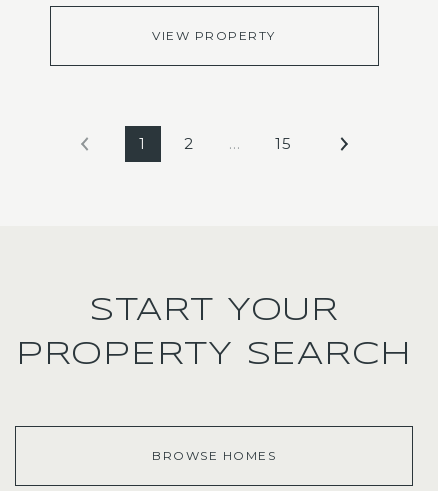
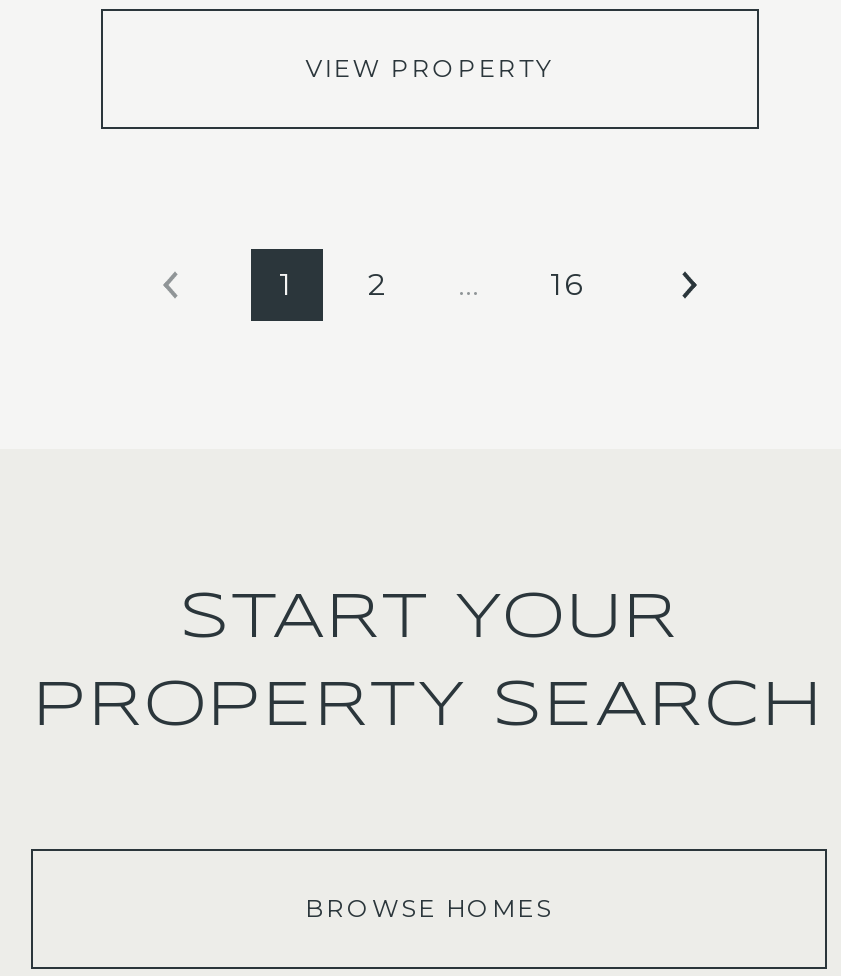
- 15
+ 16
